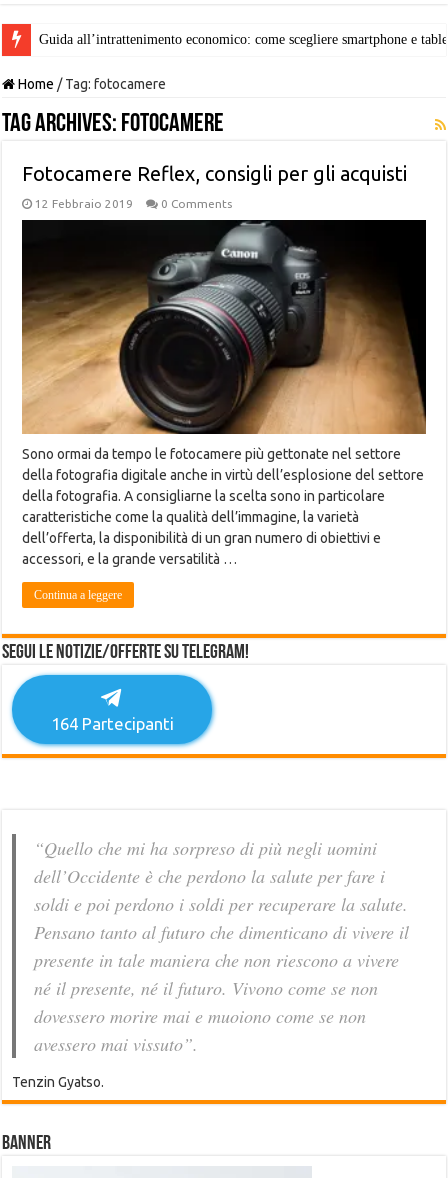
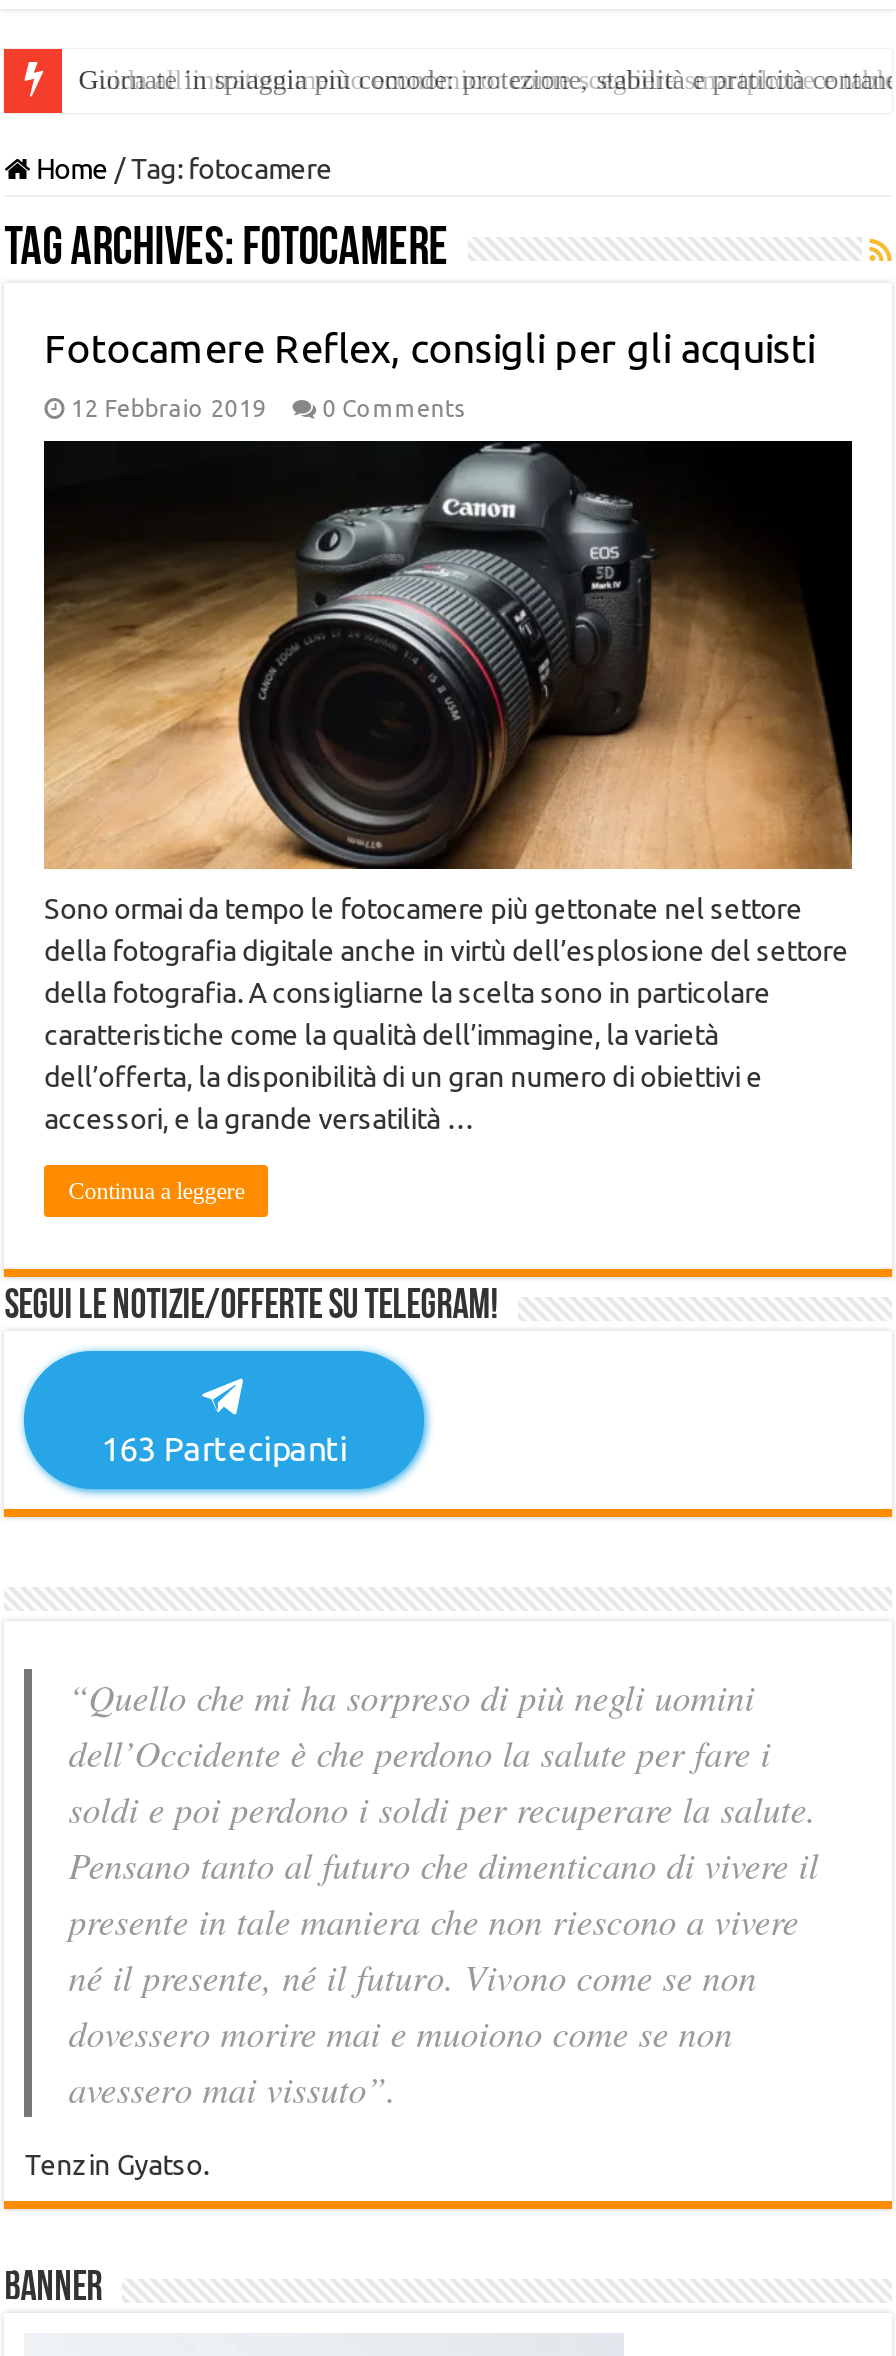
- 164 Partecipanti
+ 163 Partecipanti
